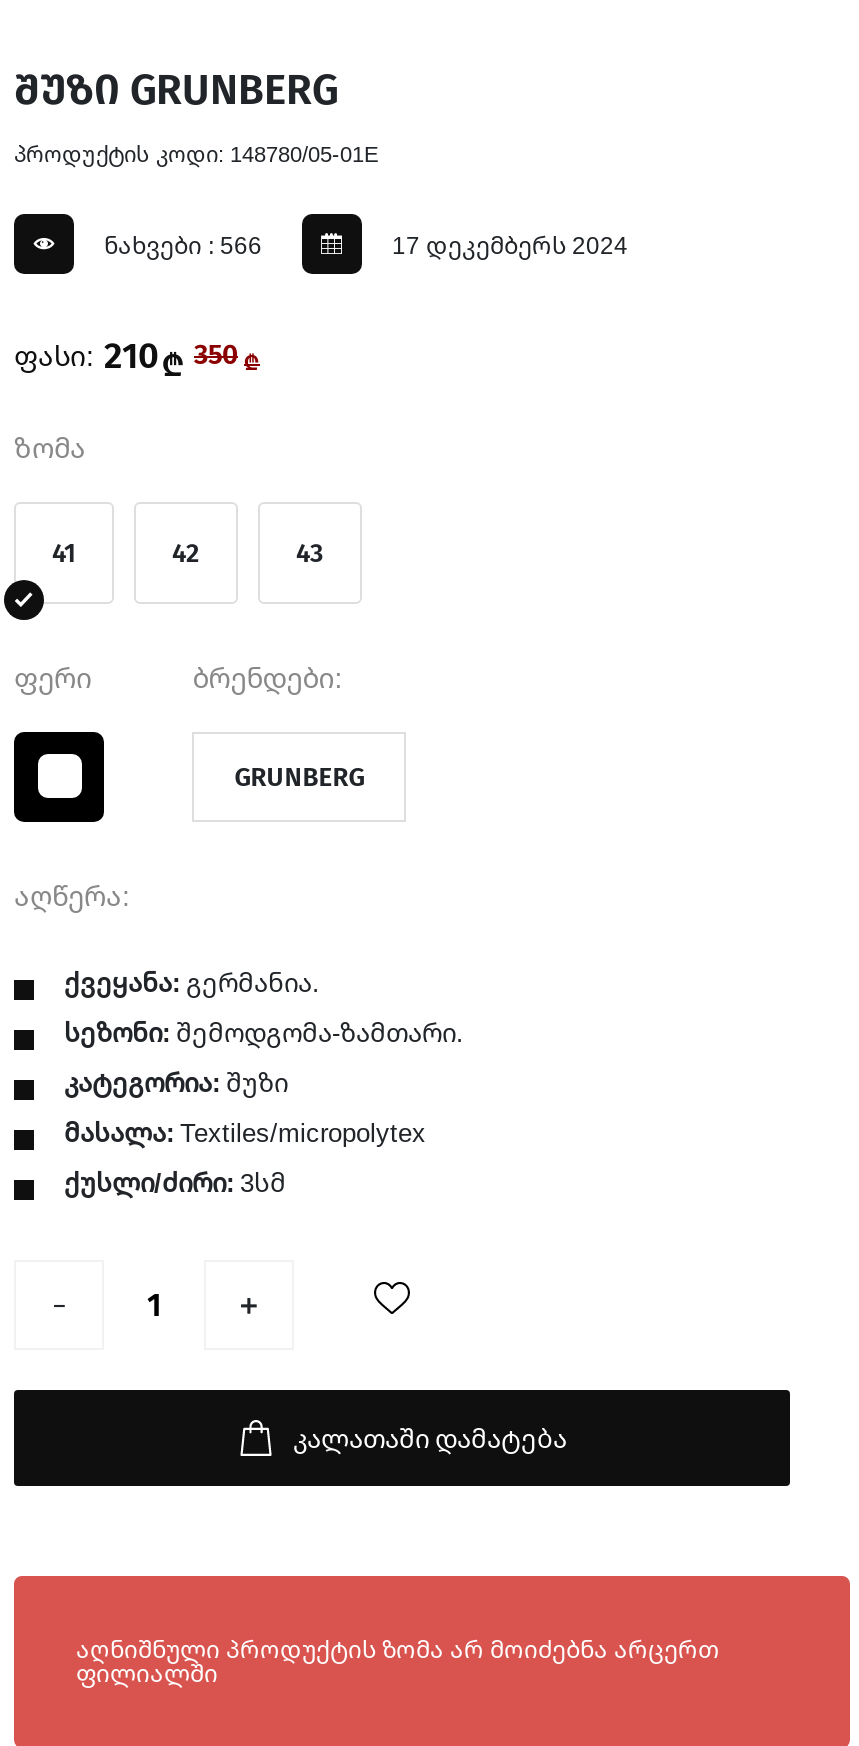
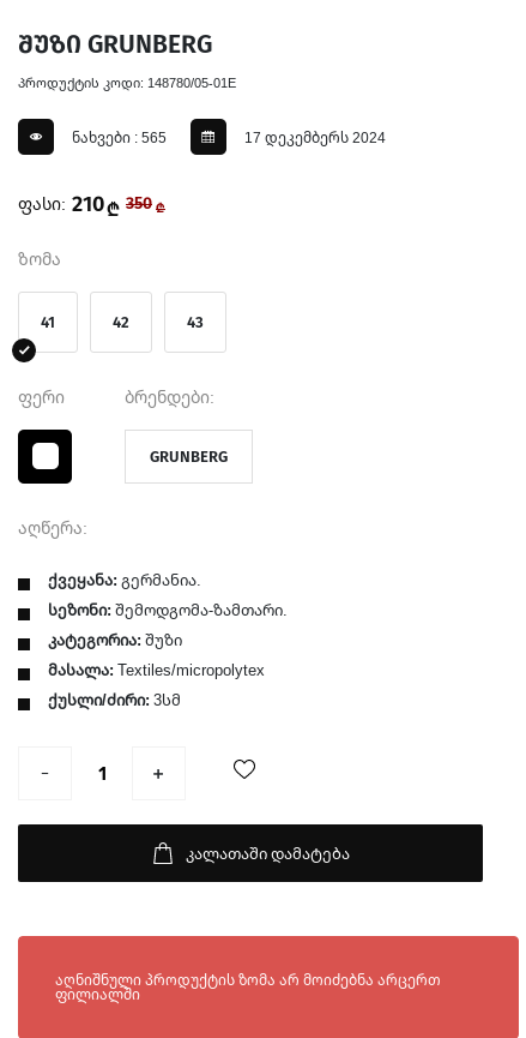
- ნახვები : 566
+ ნახვები : 565
